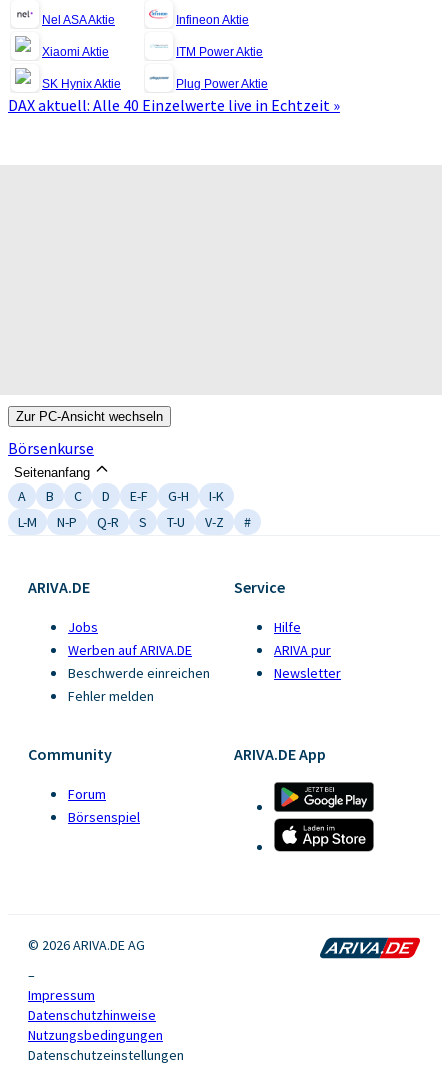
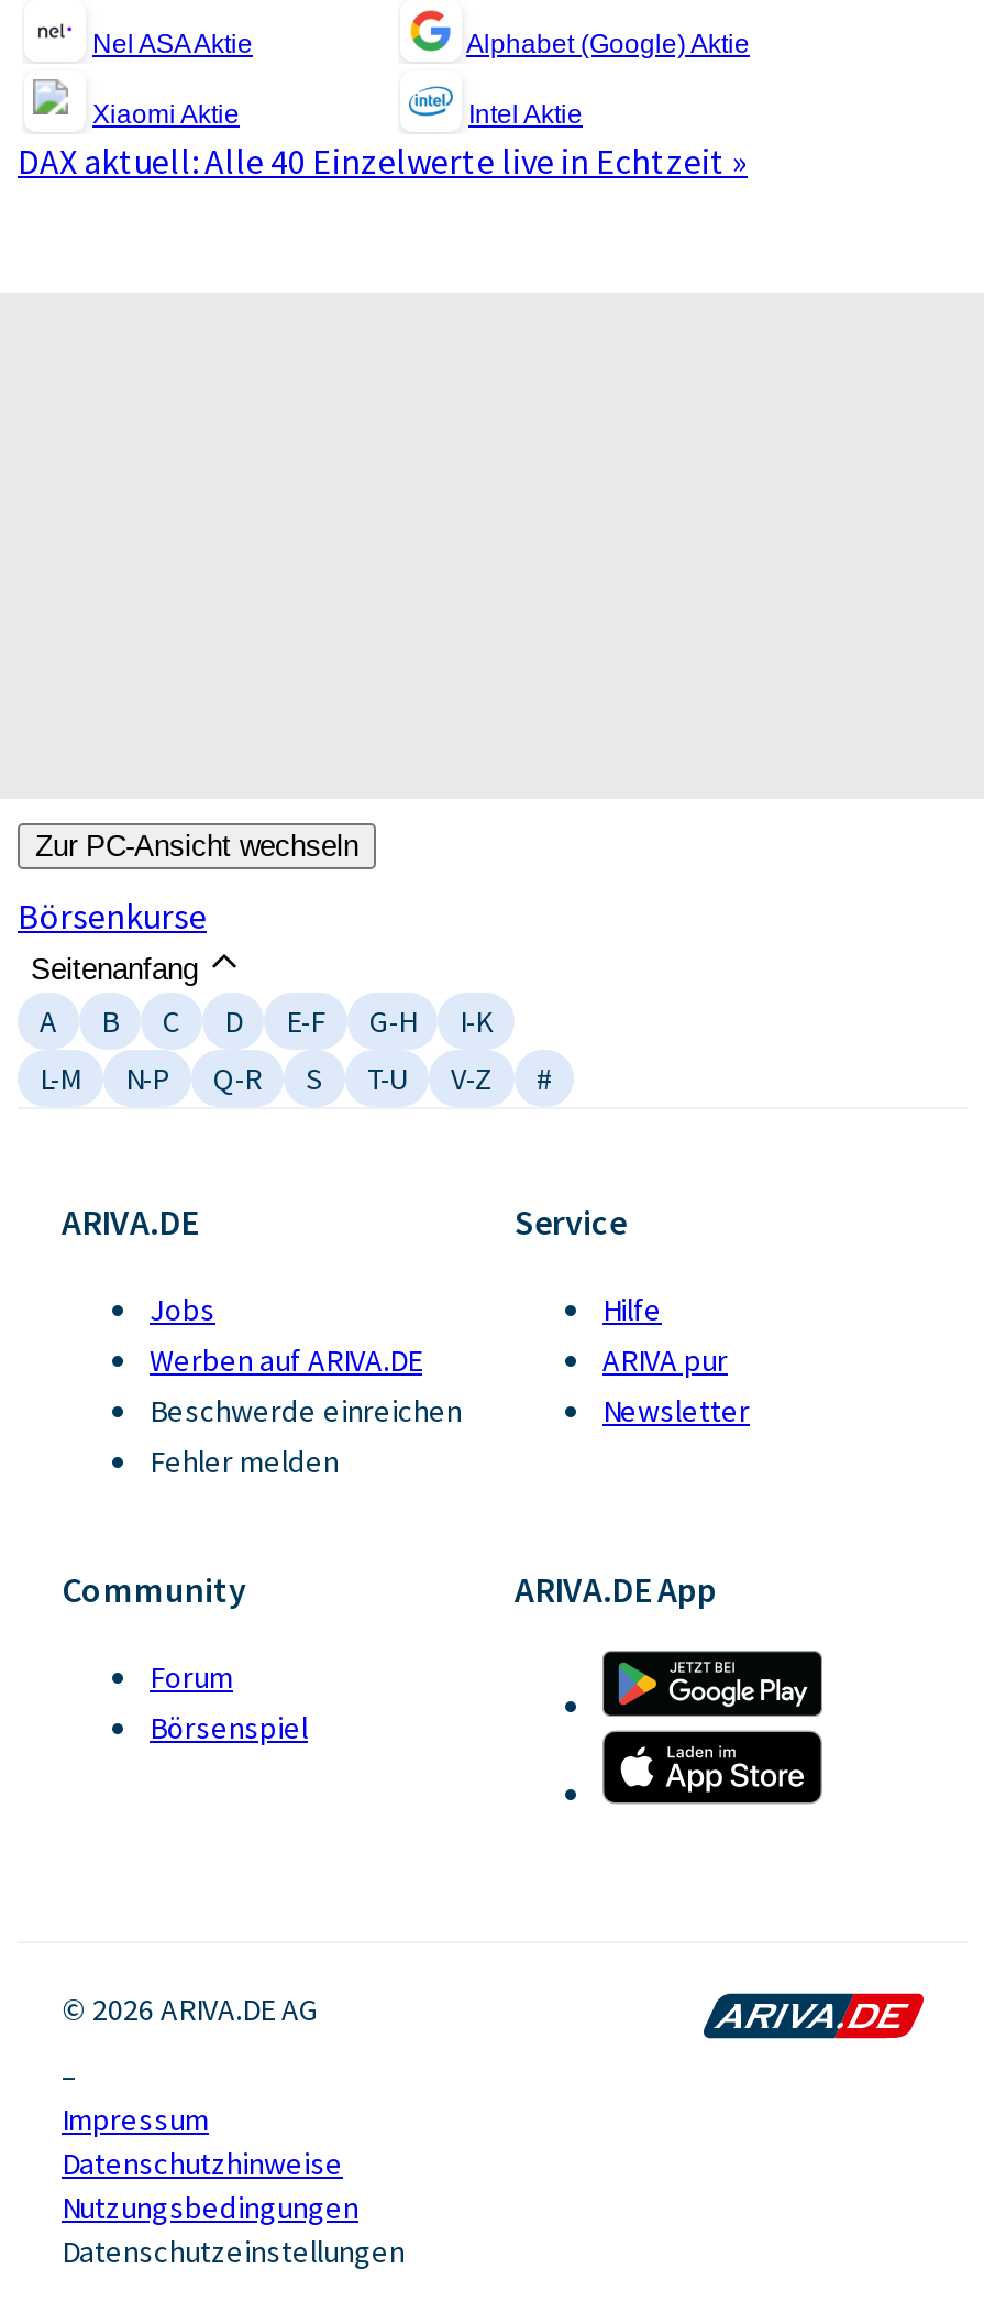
- Infineon Aktie
+ Alphabet (Google) Aktie

- ITM Power Aktie
- SK Hynix Aktie
- Plug Power Aktie
+ Intel Aktie
